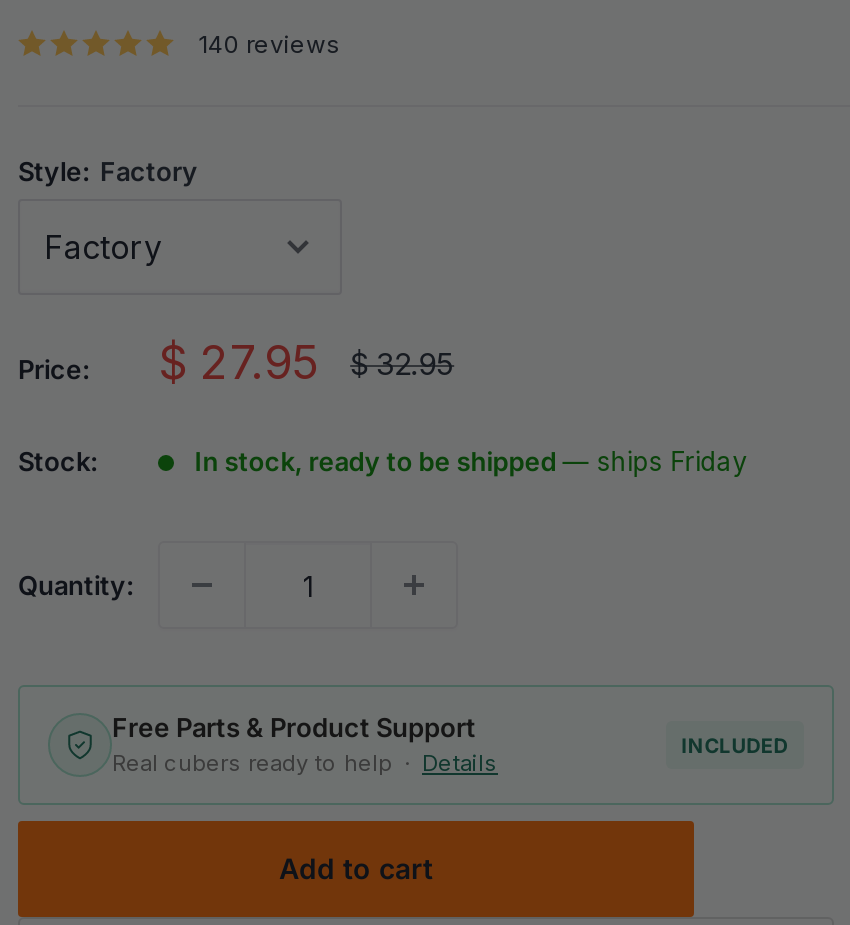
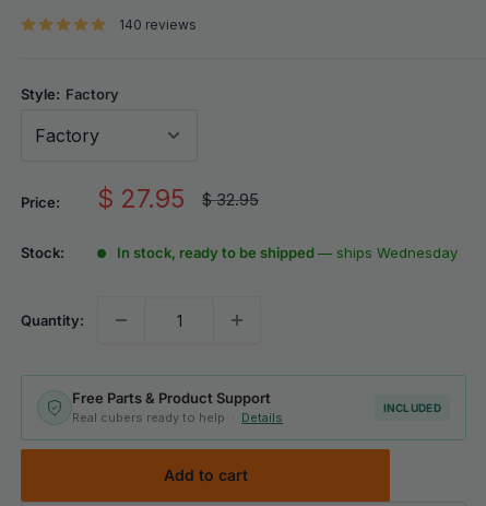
- In stock, ready to be shipped — ships Friday
+ In stock, ready to be shipped — ships Wednesday
